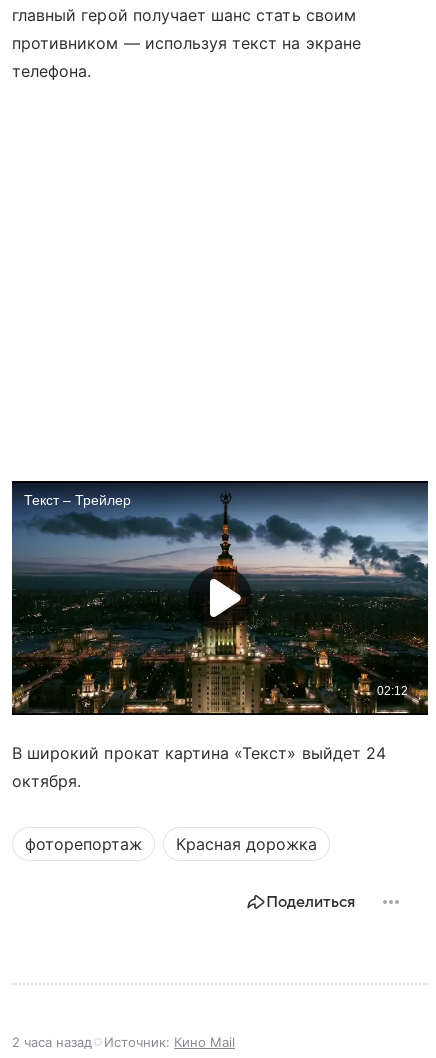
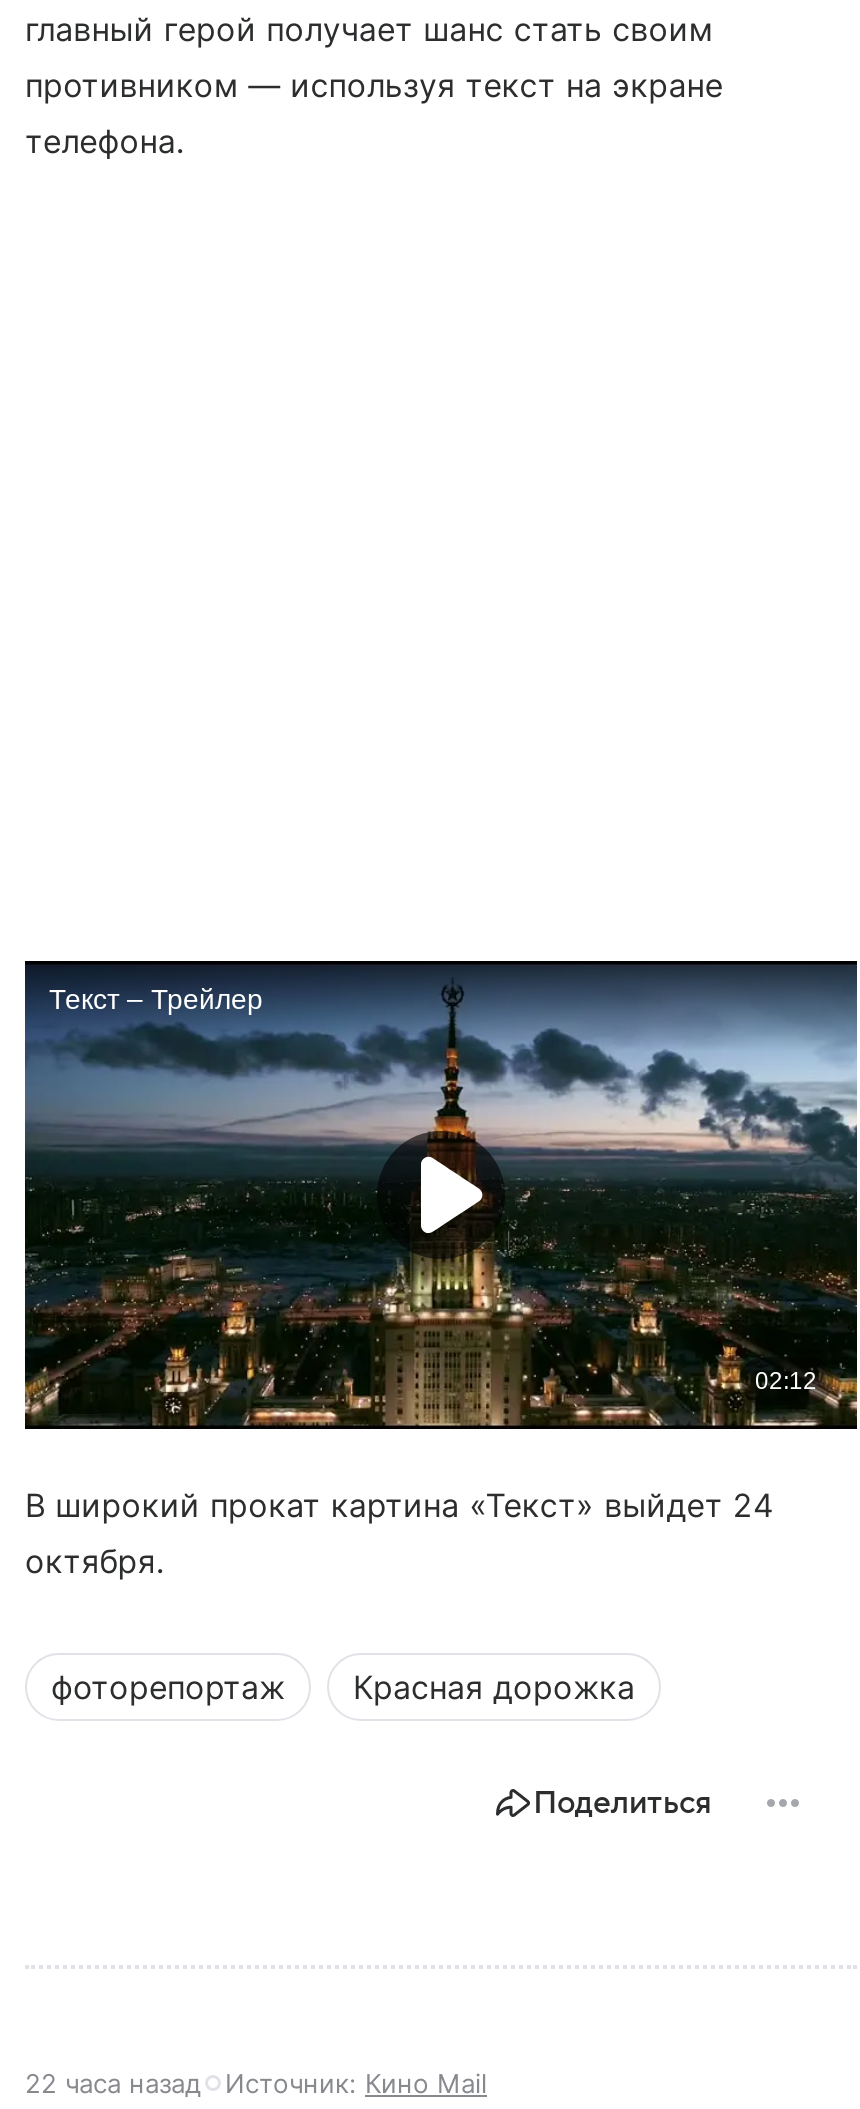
- 2 часа назад Источник: Кино Mail
+ 22 часа назад Источник: Кино Mail
